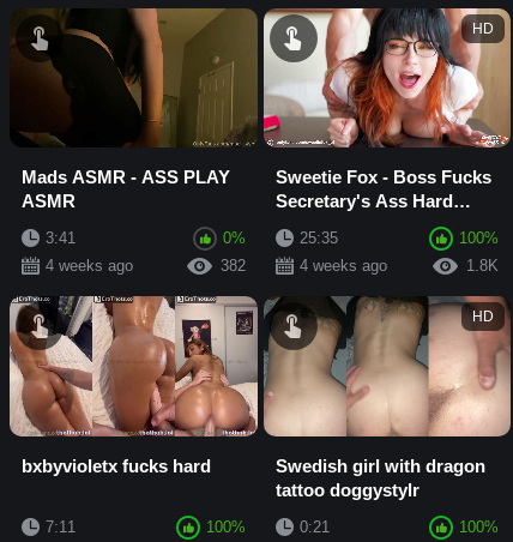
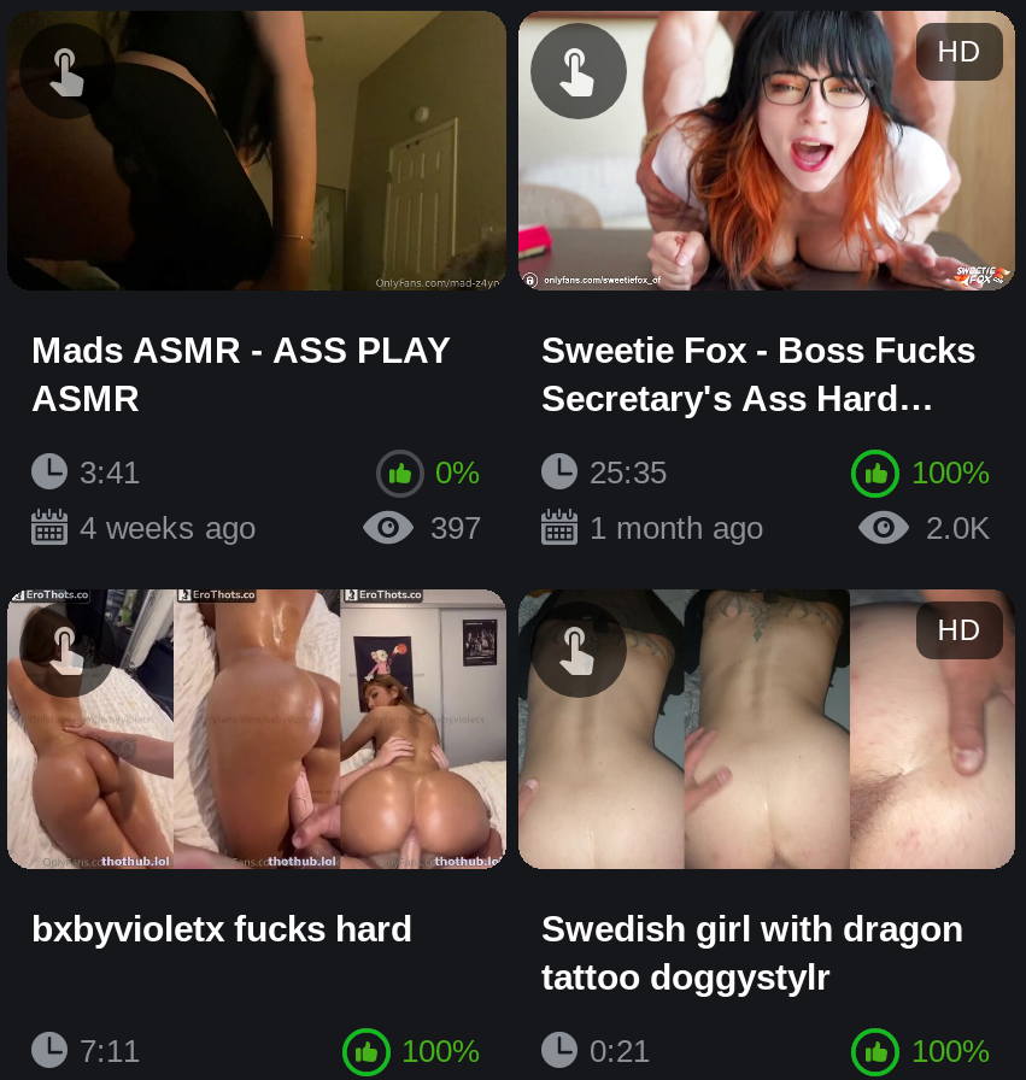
- 382
+ 397

- 4 weeks ago
- 1.8K
+ 1 month ago
+ 2.0K
